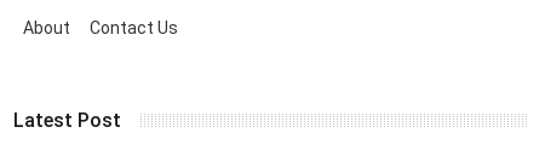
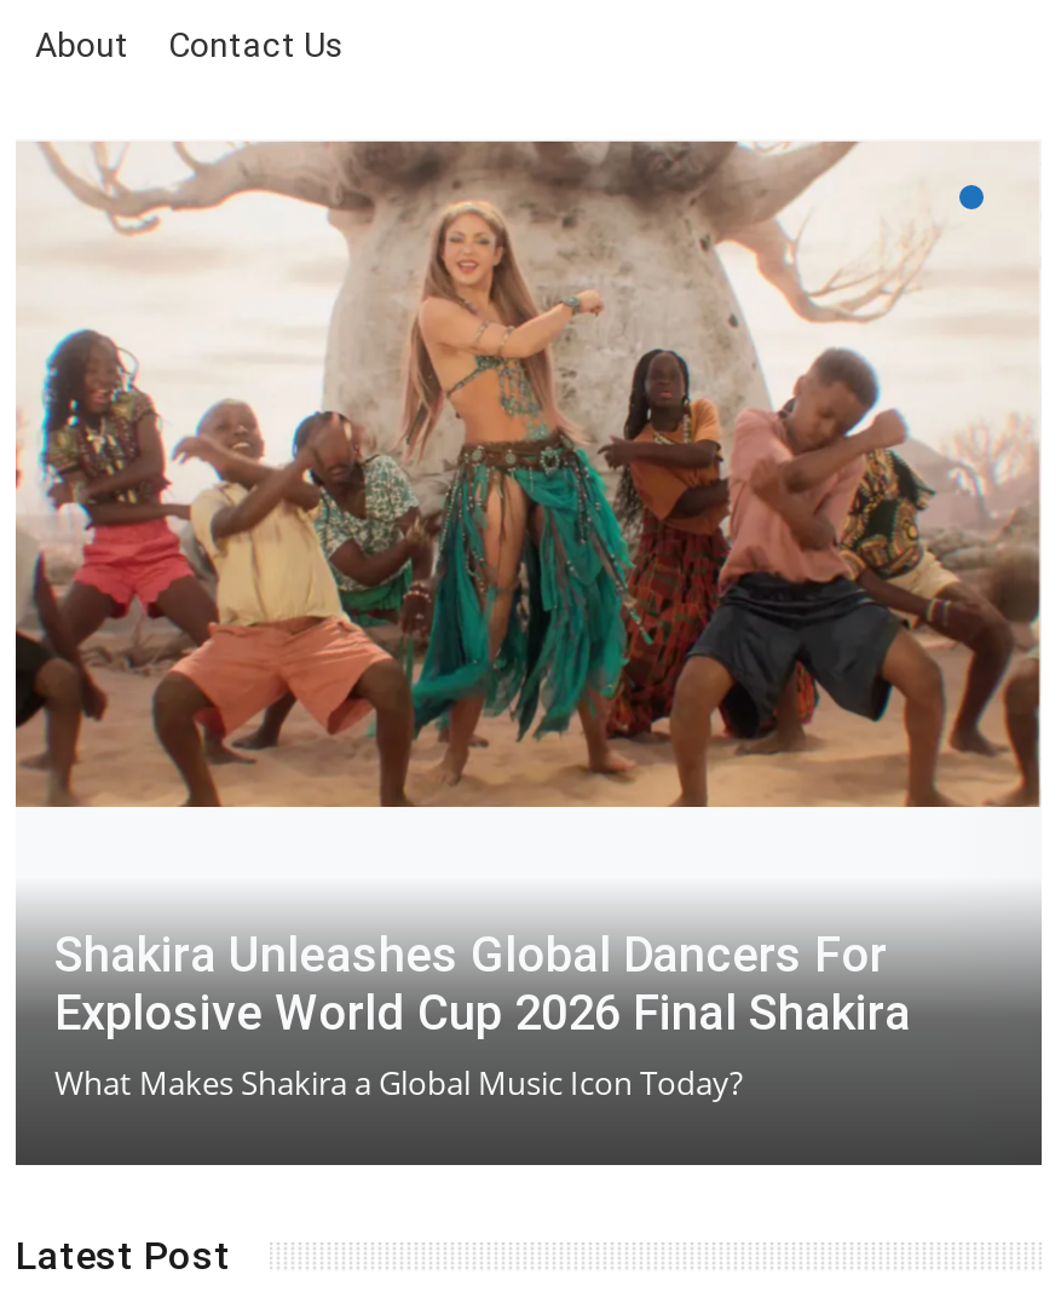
+ [image]
+ Shakira Unleashes Global Dancers For
+ Explosive World Cup 2026 Final Shakira
+ What Makes Shakira a Global Music Icon Today?

+ [image]
